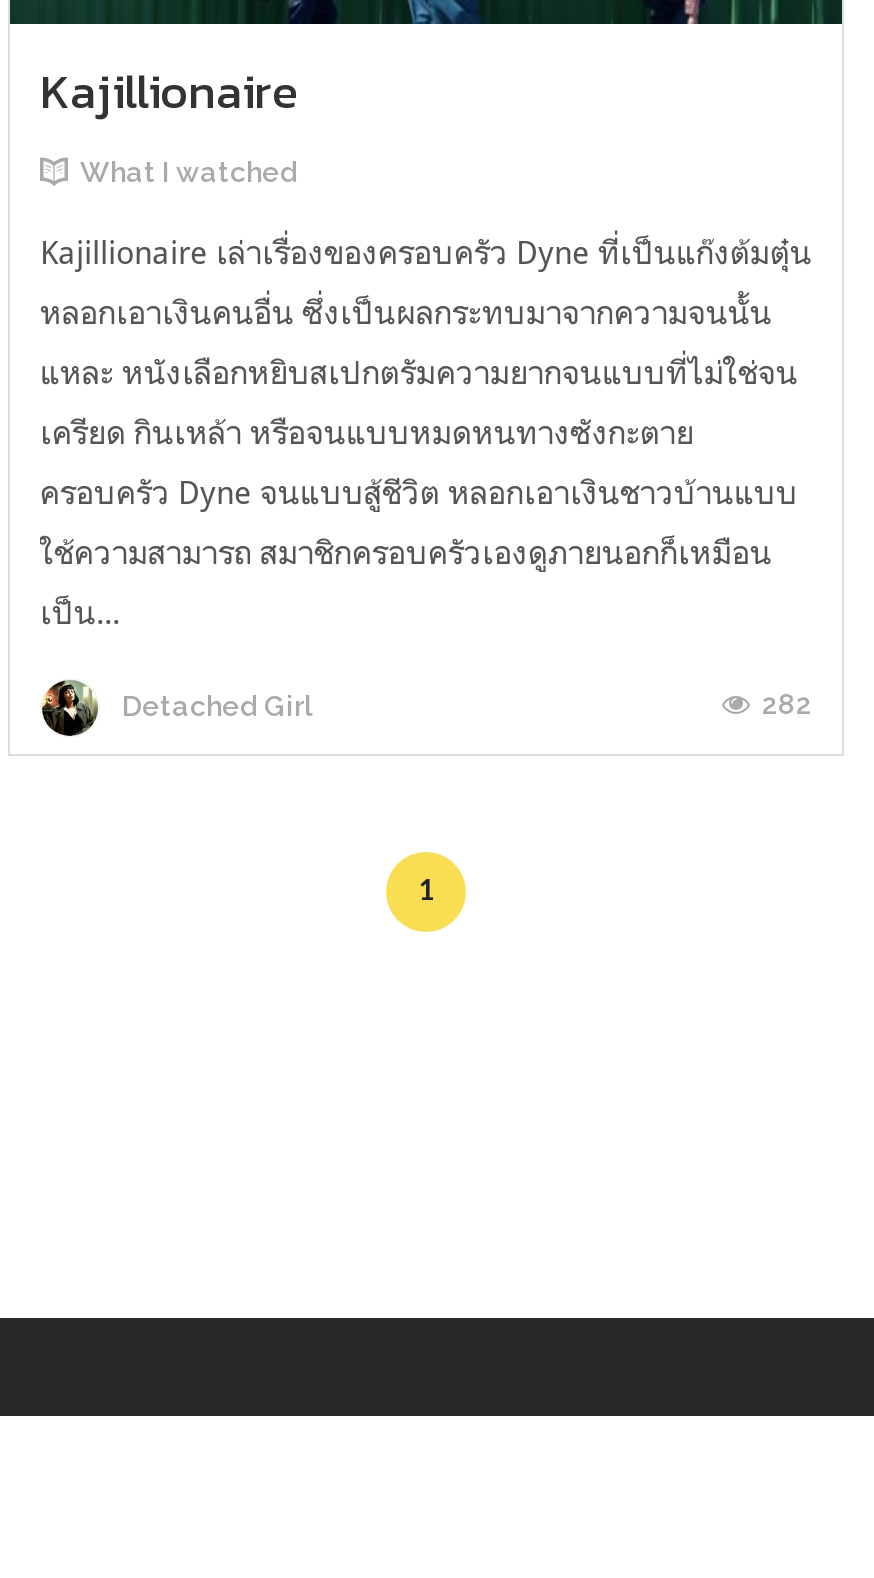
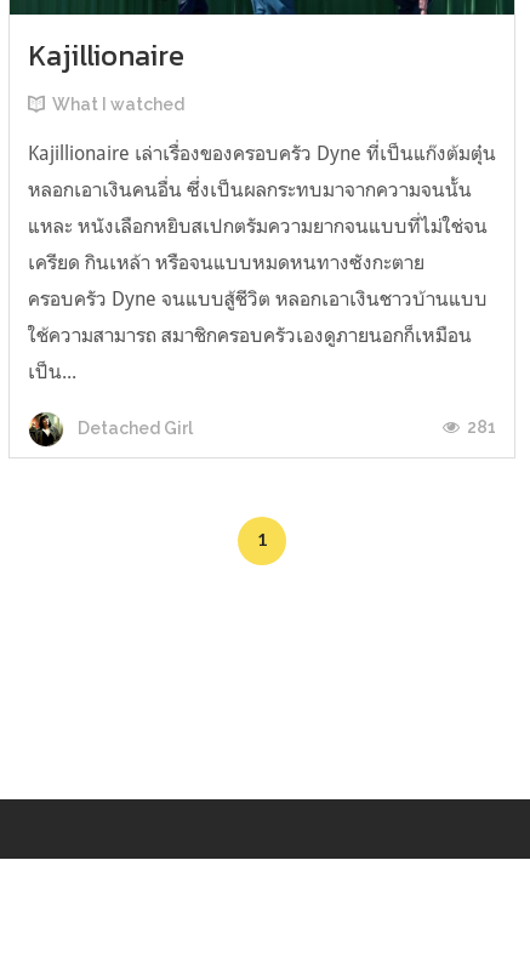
- 282
+ 281
